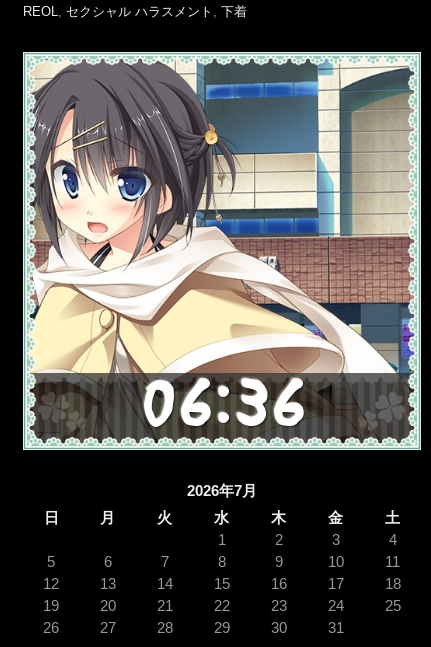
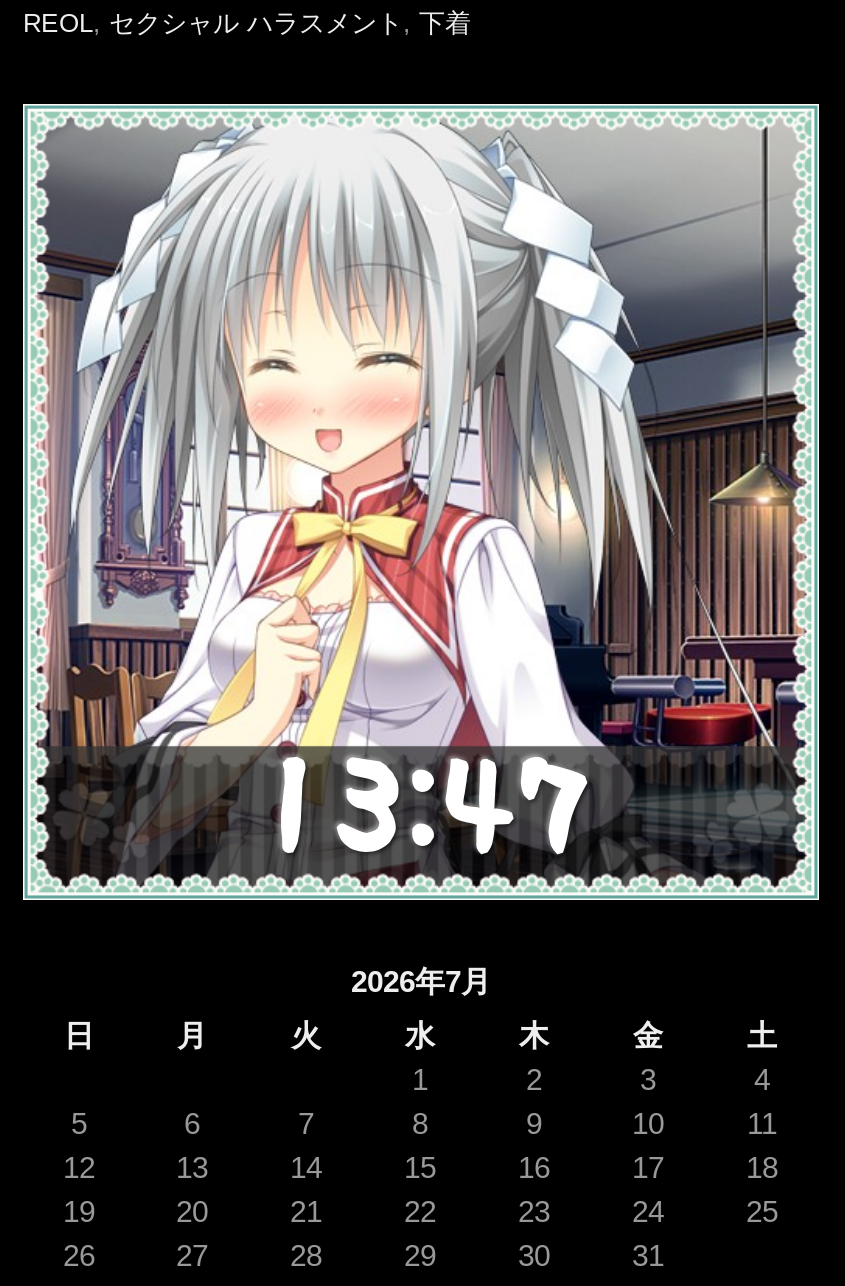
- [image]
+ [image]
